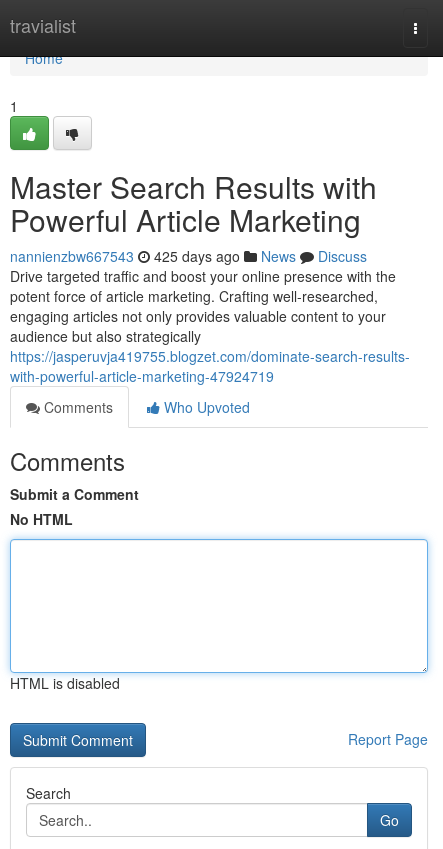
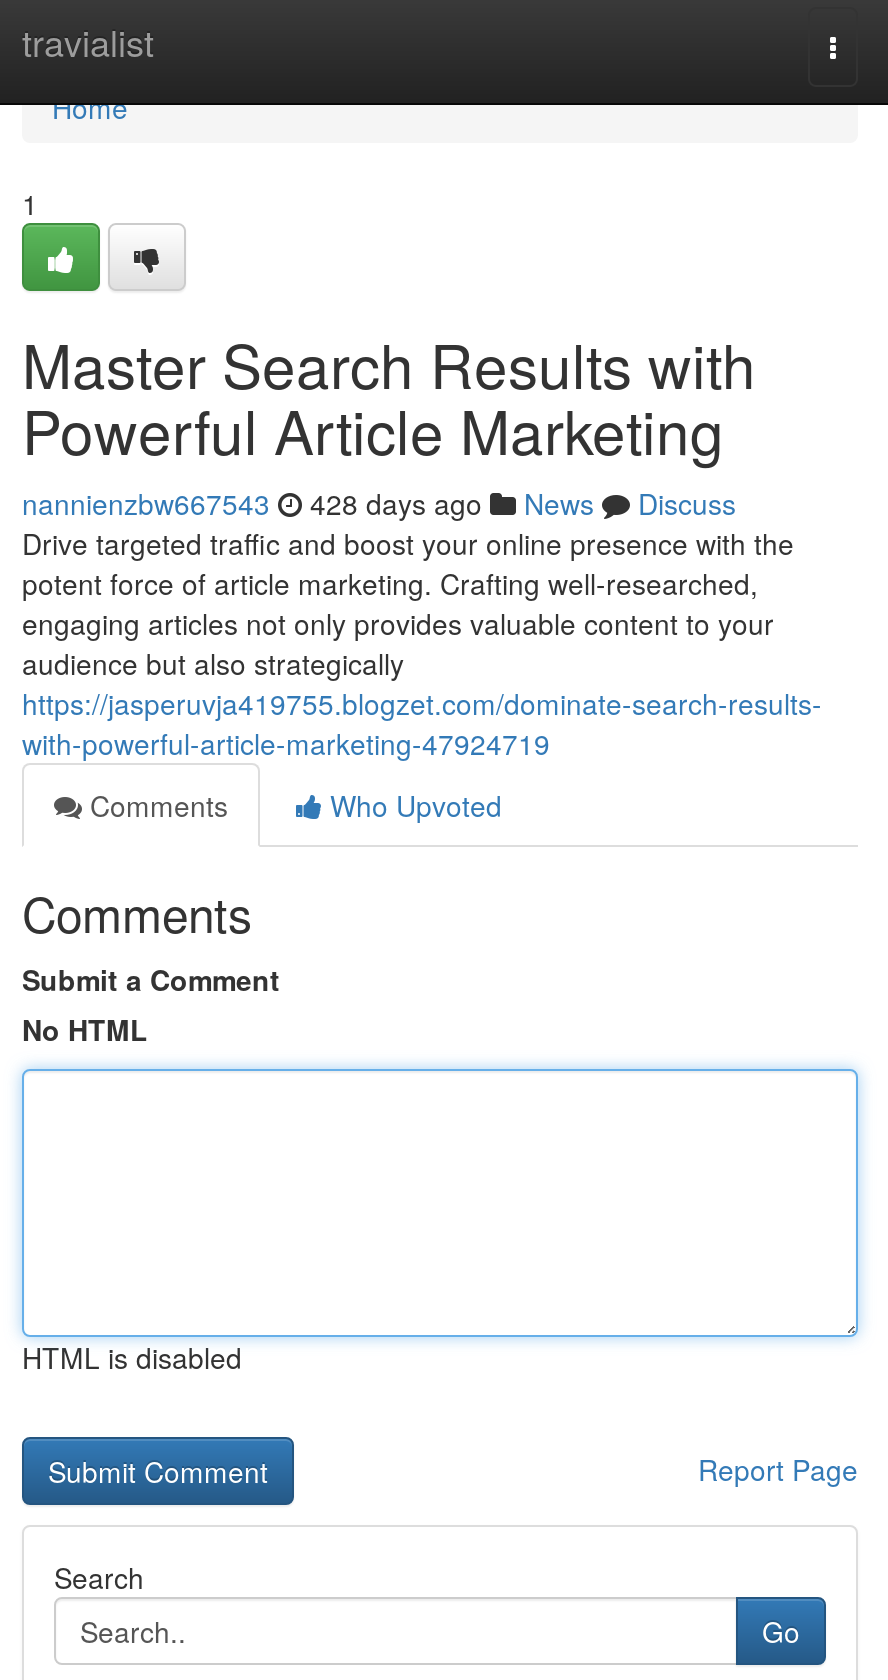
- nannienzbw667543 425 days ago News Discuss
+ nannienzbw667543 428 days ago News Discuss
